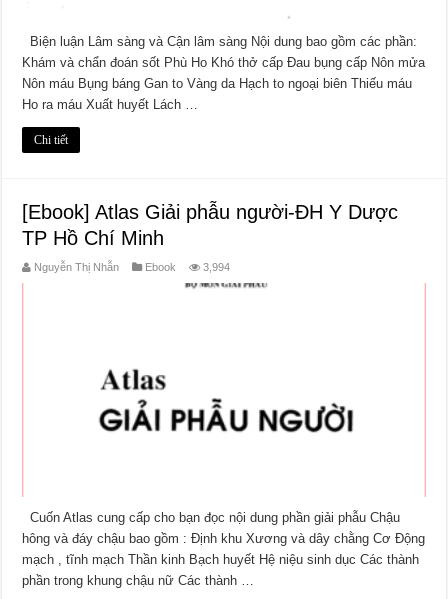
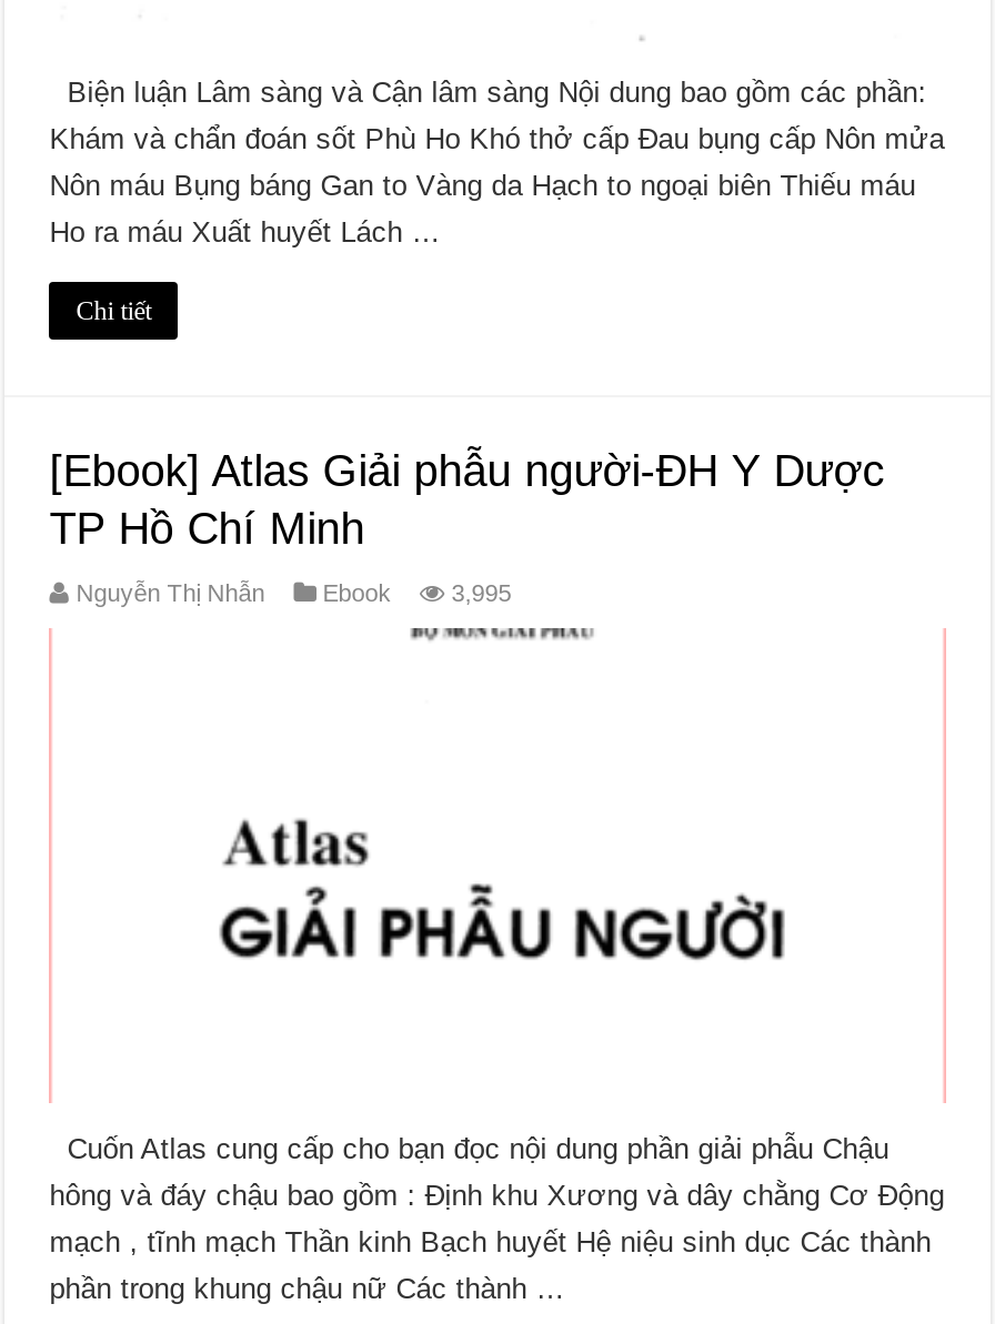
- 3,994
+ 3,995
